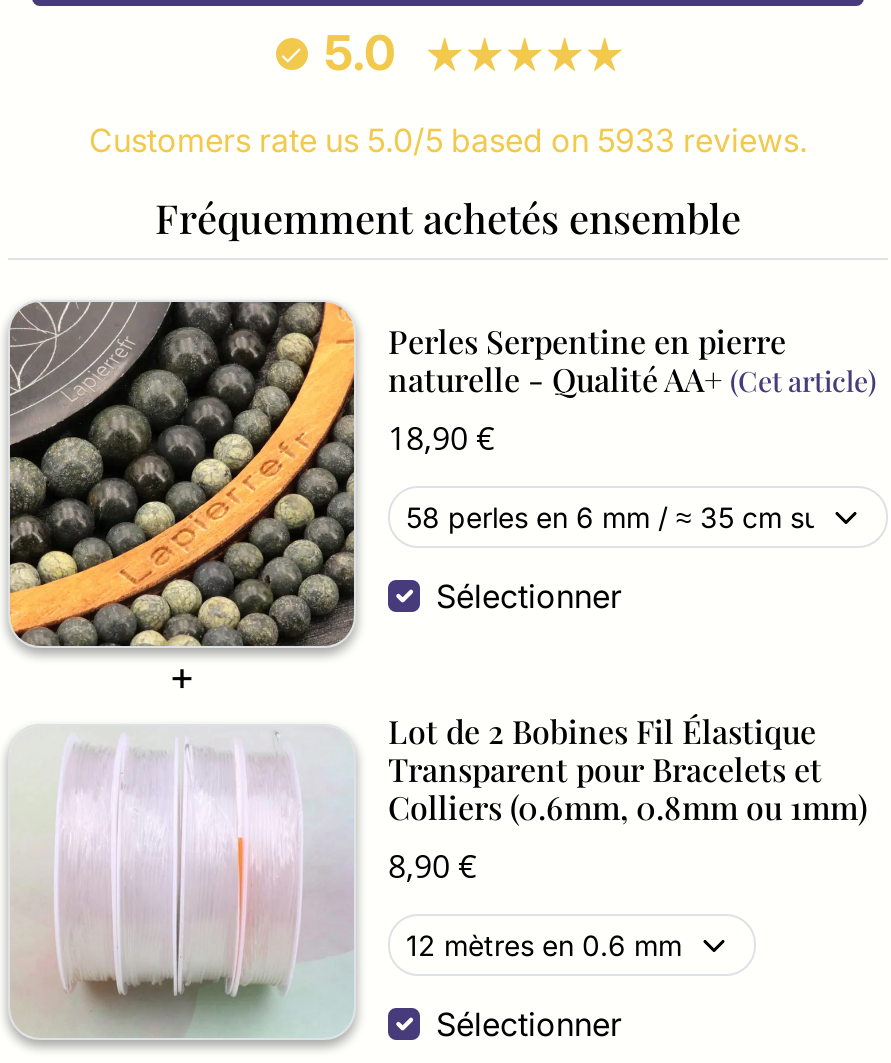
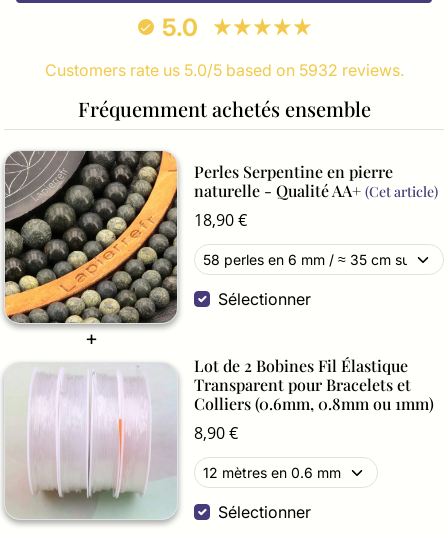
- Customers rate us 5.0/5 based on 5933 reviews.
+ Customers rate us 5.0/5 based on 5932 reviews.
